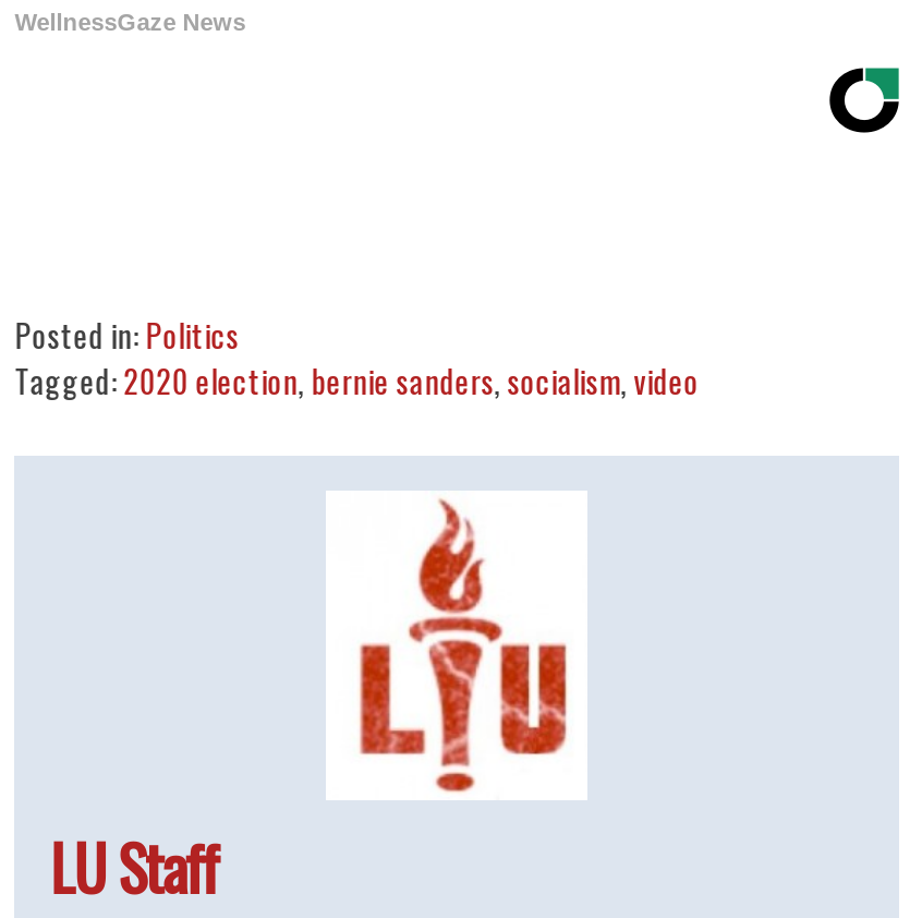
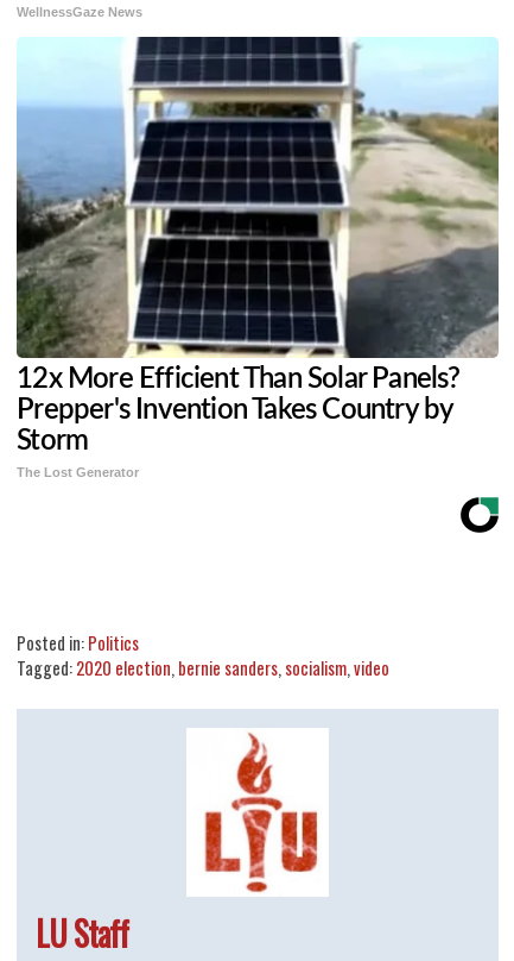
+ [image]
+ 12x More Efficient Than Solar Panels?
+ Prepper's Invention Takes Country by
+ Storm
+ The Lost Generator
